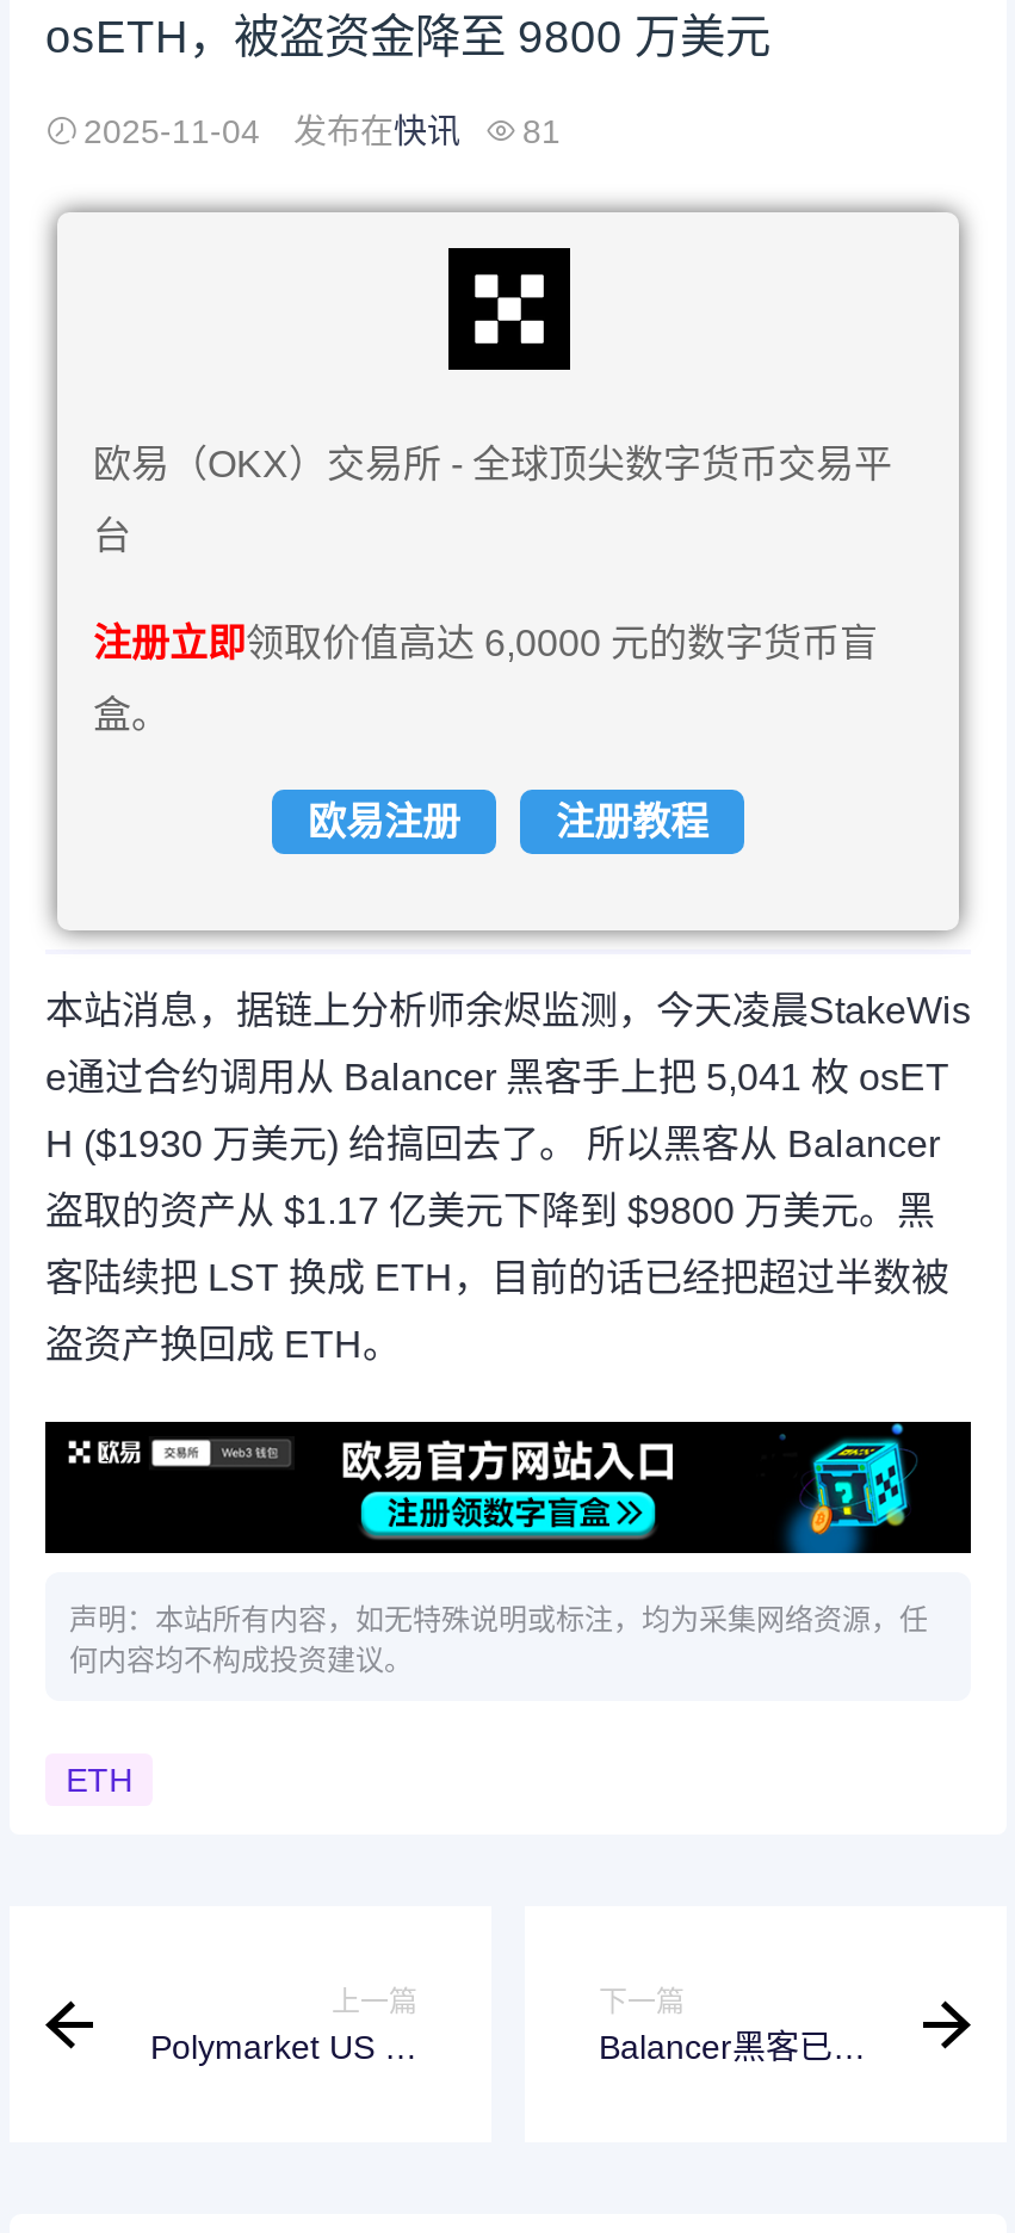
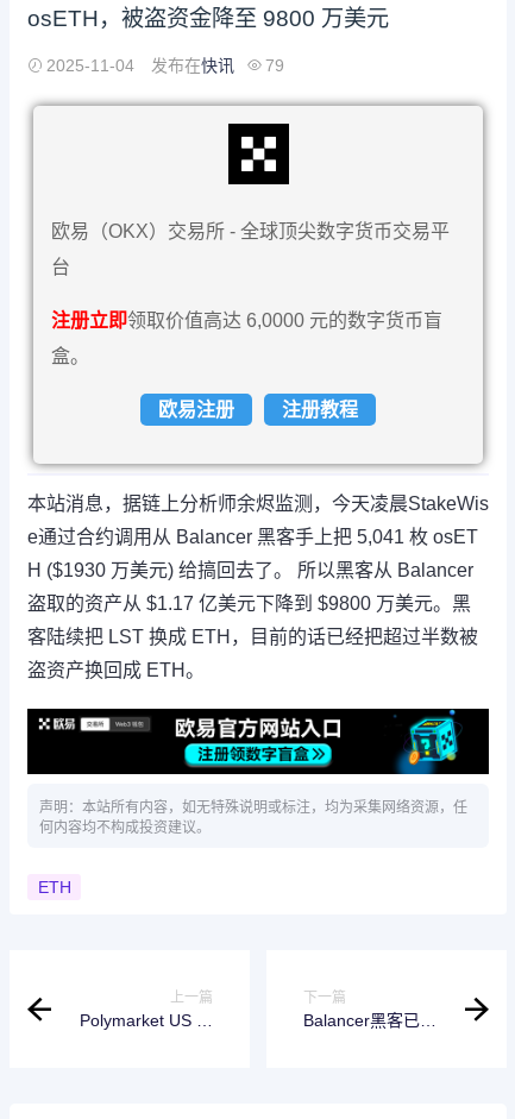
- 2025-11-04 发布在快讯 81
+ 2025-11-04 发布在快讯 79
